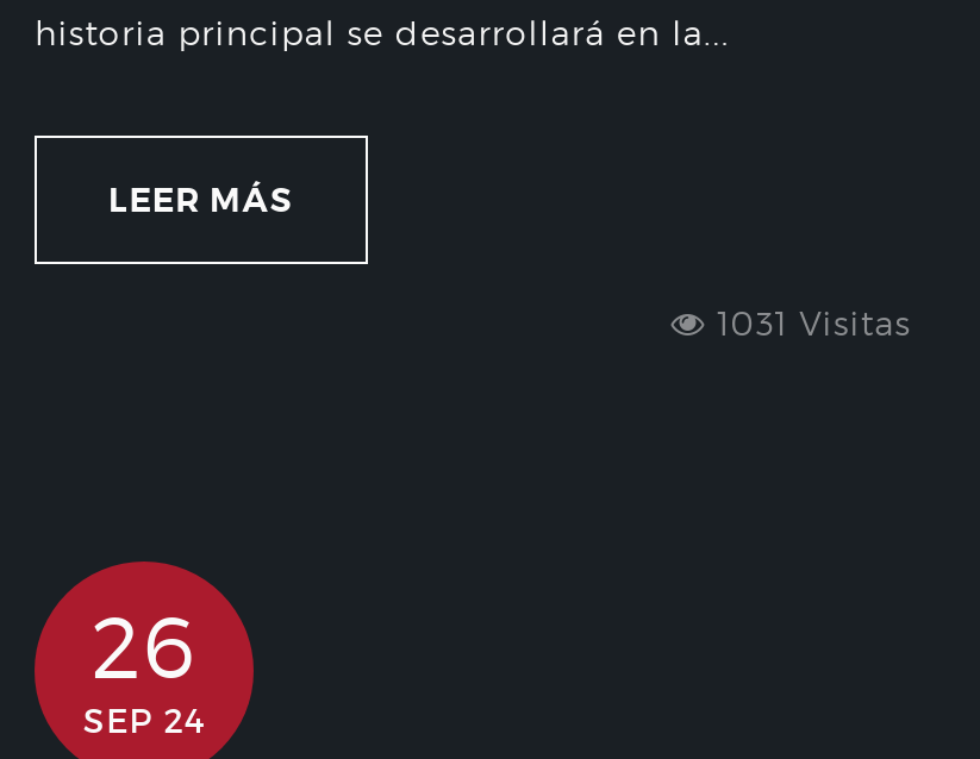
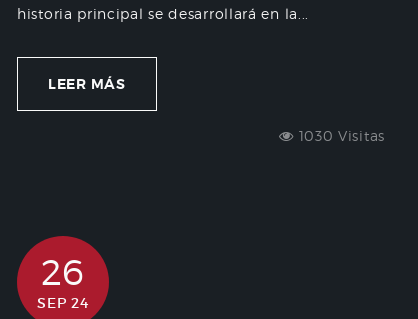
- 1031 Visitas
+ 1030 Visitas
